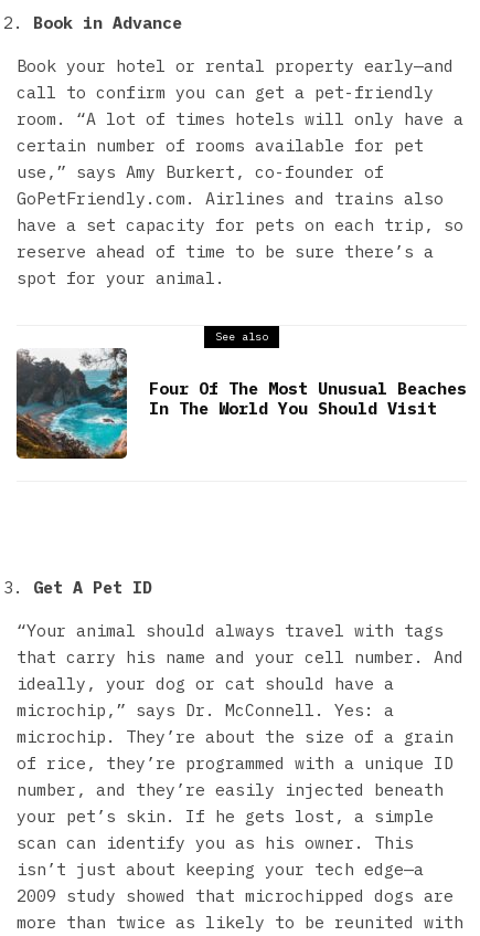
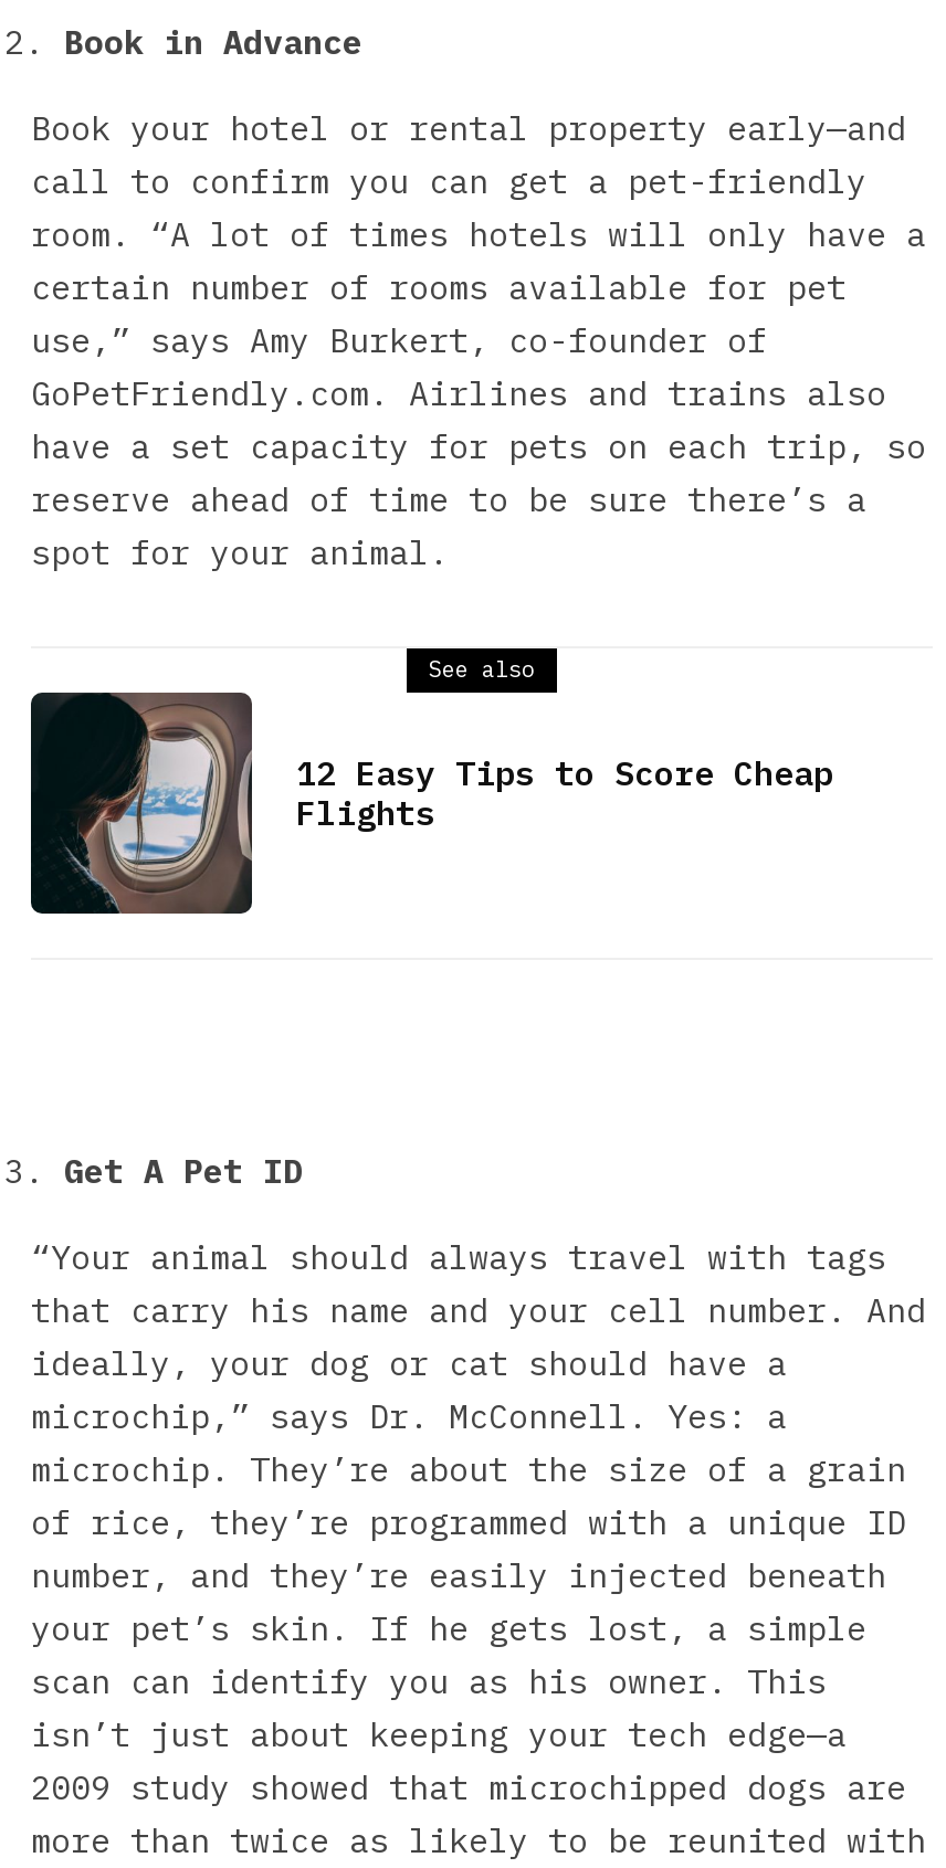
- [image]
- Four Of The Most Unusual Beaches
- In The World You Should Visit
+ [image]
+ 12 Easy Tips to Score Cheap
+ Flights
